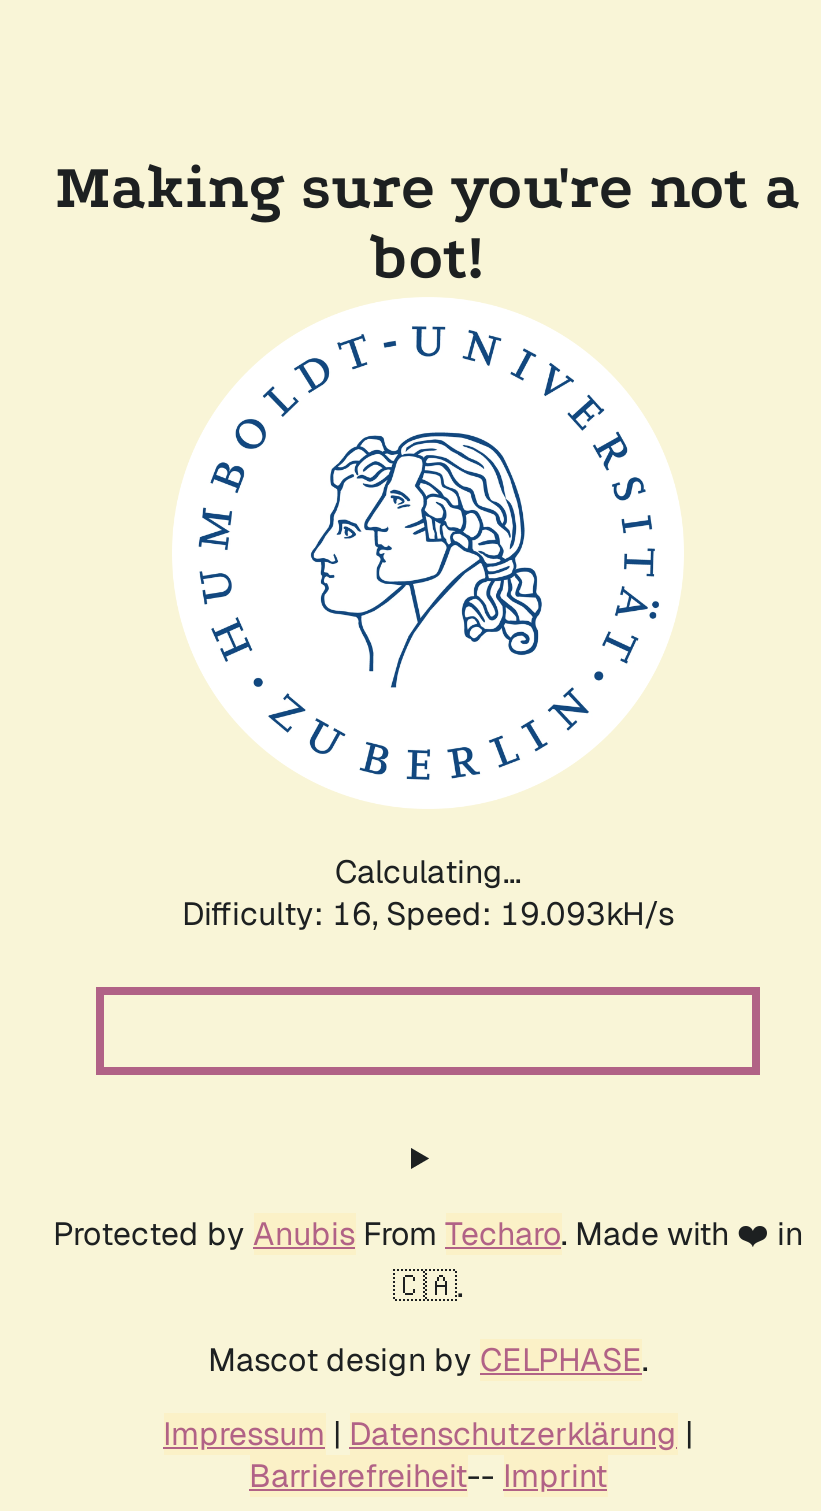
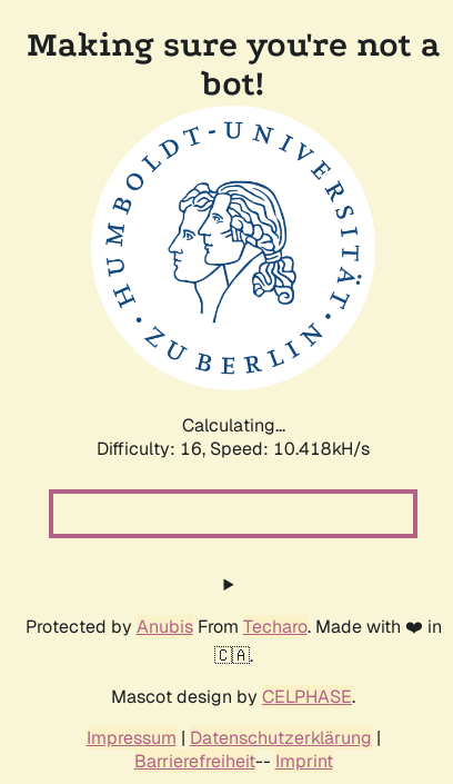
- Difficulty: 16, Speed: 19.093kH/s
+ Difficulty: 16, Speed: 10.418kH/s
